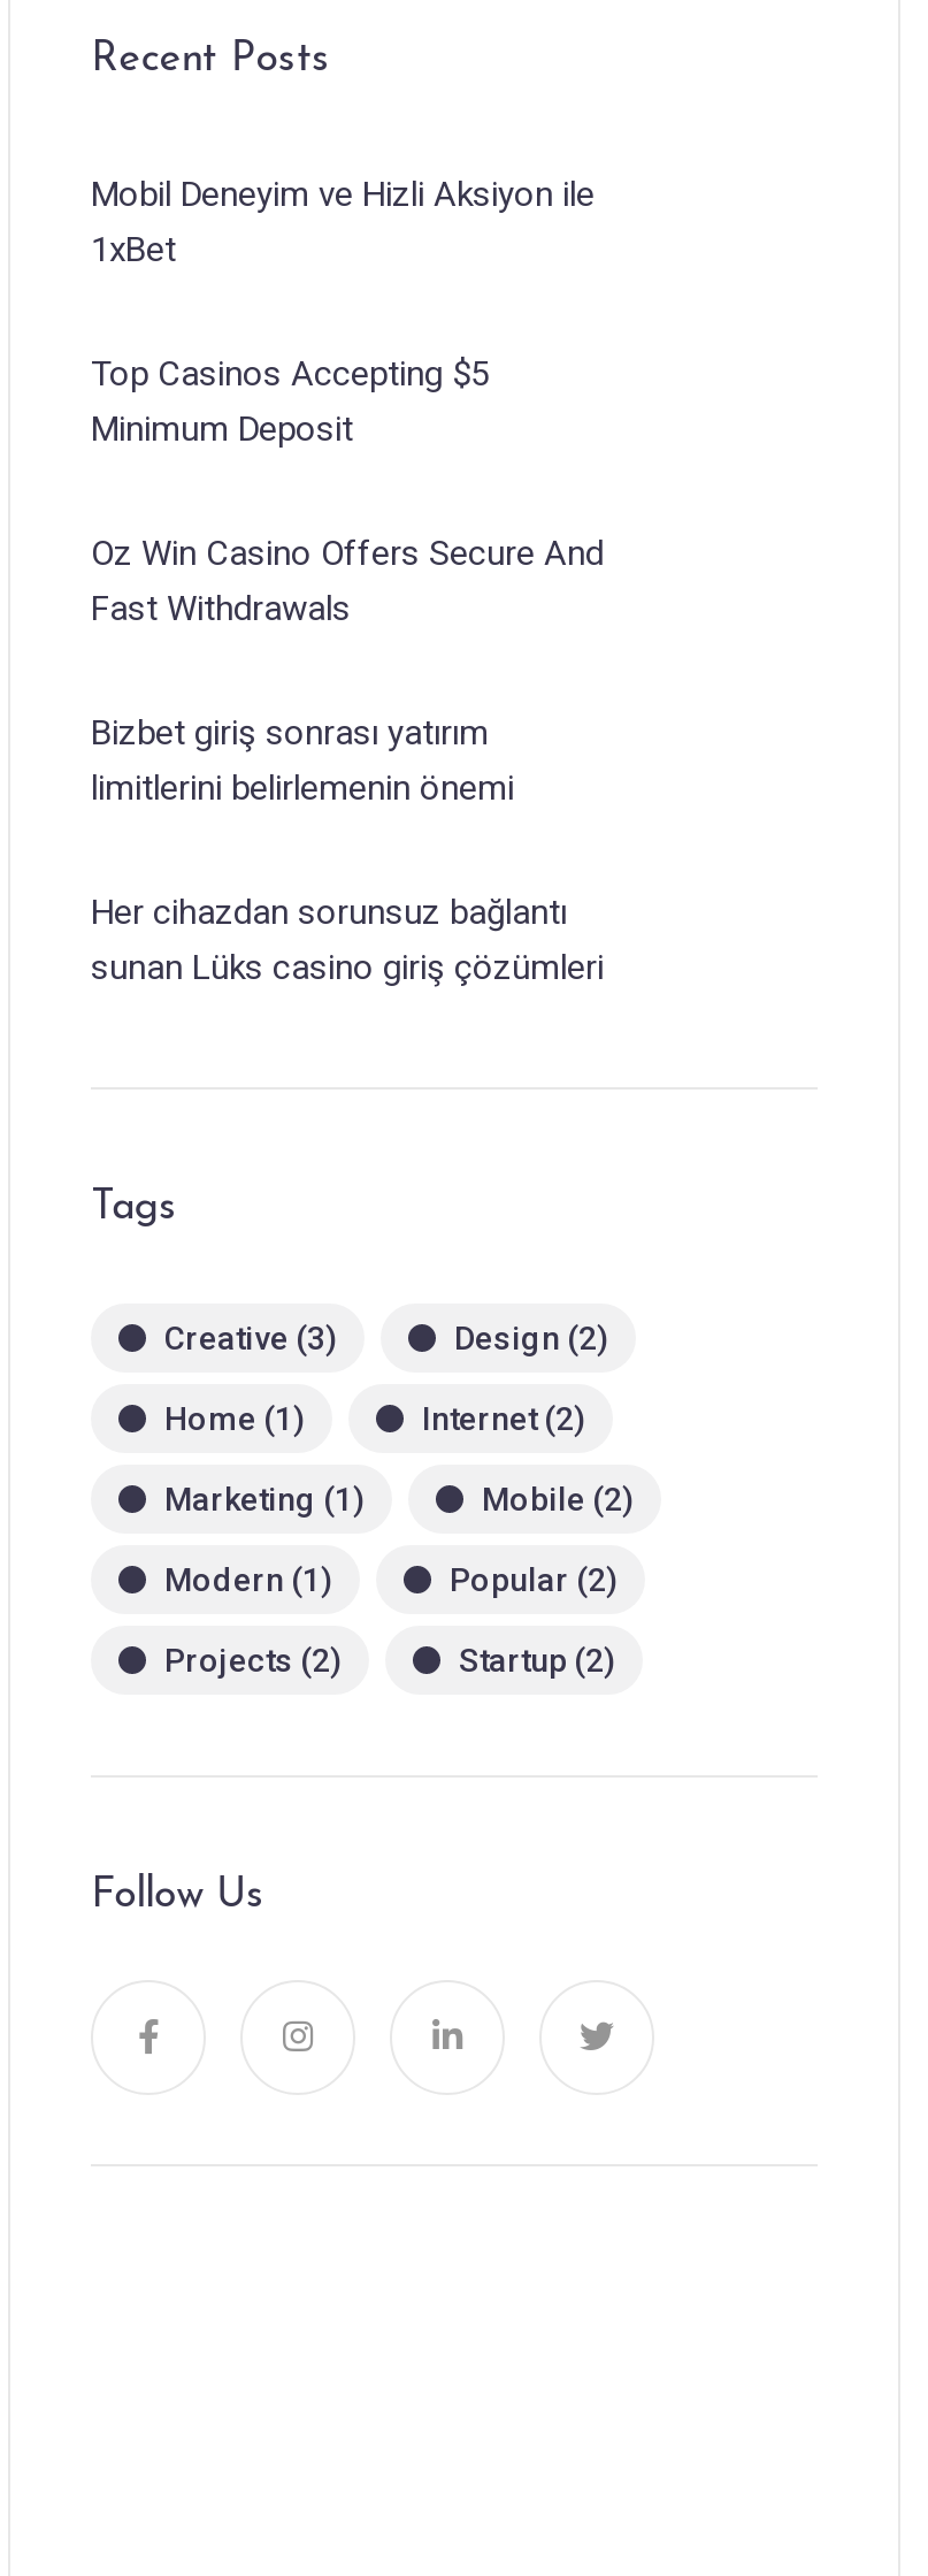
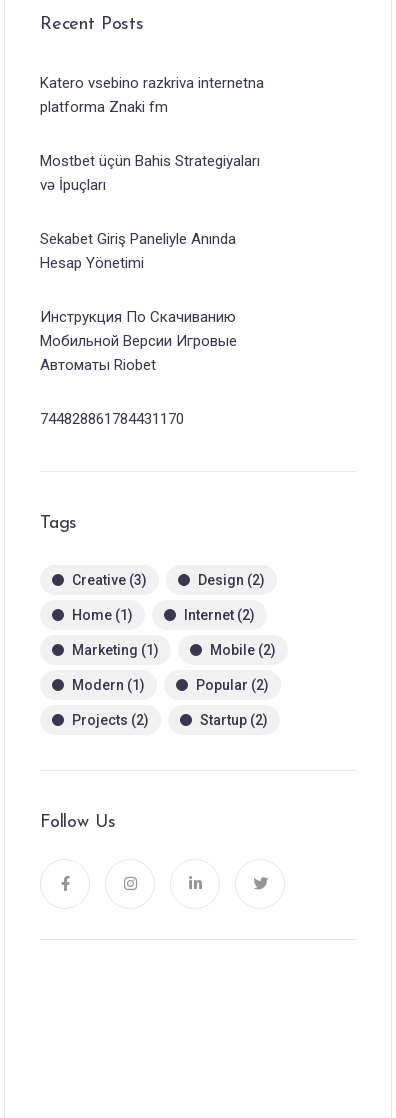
- Mobil Deneyim ve Hizli Aksiyon ile
- 1xBet
+ Katero vsebino razkriva internetna
+ platforma Znaki fm

- Top Casinos Accepting $5
- Minimum Deposit
+ Mostbet üçün Bahis Strategiyaları
+ və İpuçları

- Oz Win Casino Offers Secure And
- Fast Withdrawals
+ Sekabet Giriş Paneliyle Anında
+ Hesap Yönetimi

- Bizbet giriş sonrası yatırım
- limitlerini belirlemenin önemi
+ Инструкция По Скачиванию
+ Мобильной Версии Игровые
+ Автоматы Riobet

- Her cihazdan sorunsuz bağlantı
- sunan Lüks casino giriş çözümleri
+ 744828861784431170
